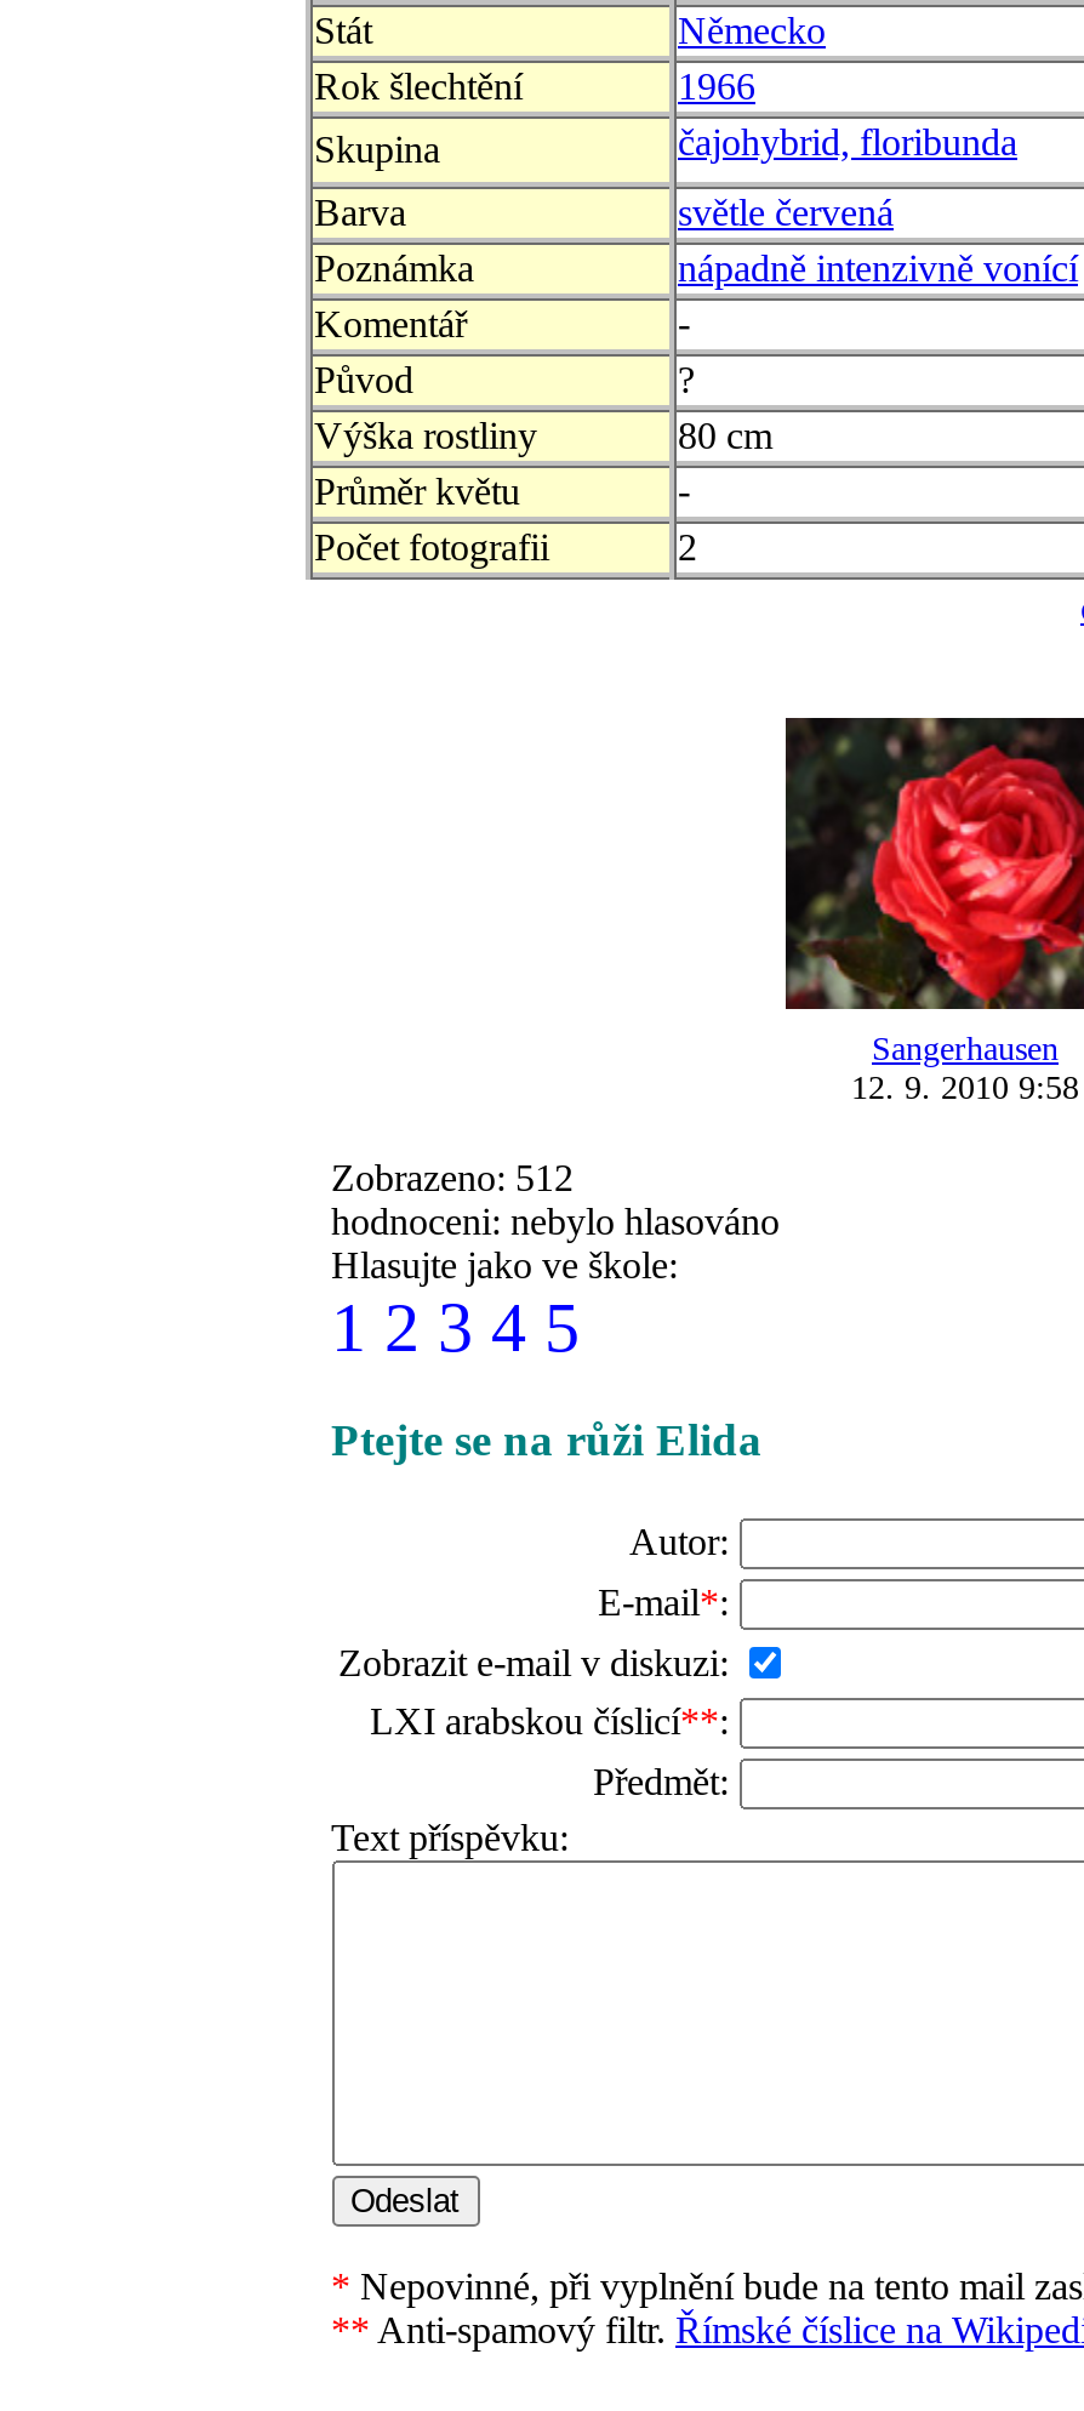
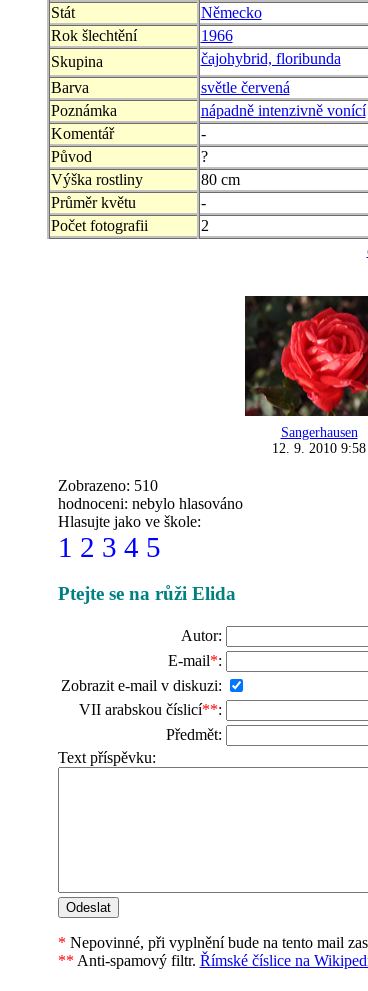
- Zobrazeno: 512
+ Zobrazeno: 510

- LXI arabskou číslicí**:
+ VII arabskou číslicí**:
